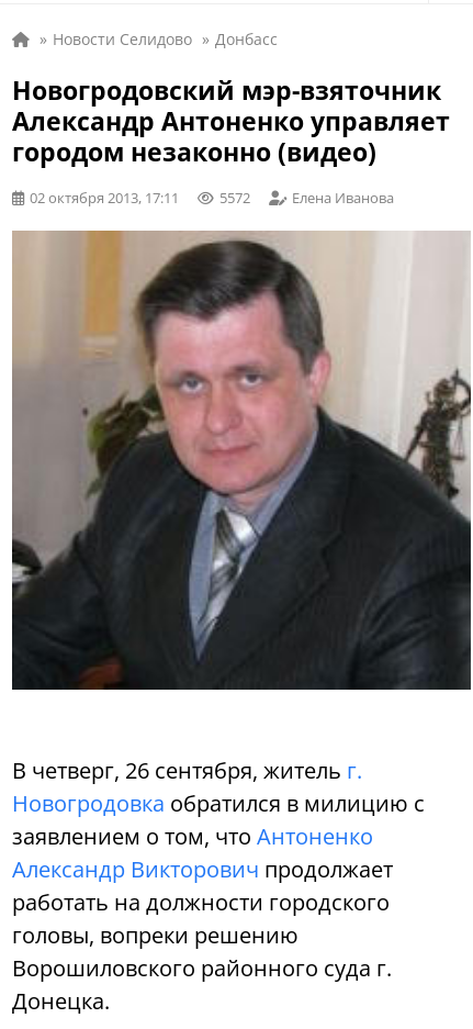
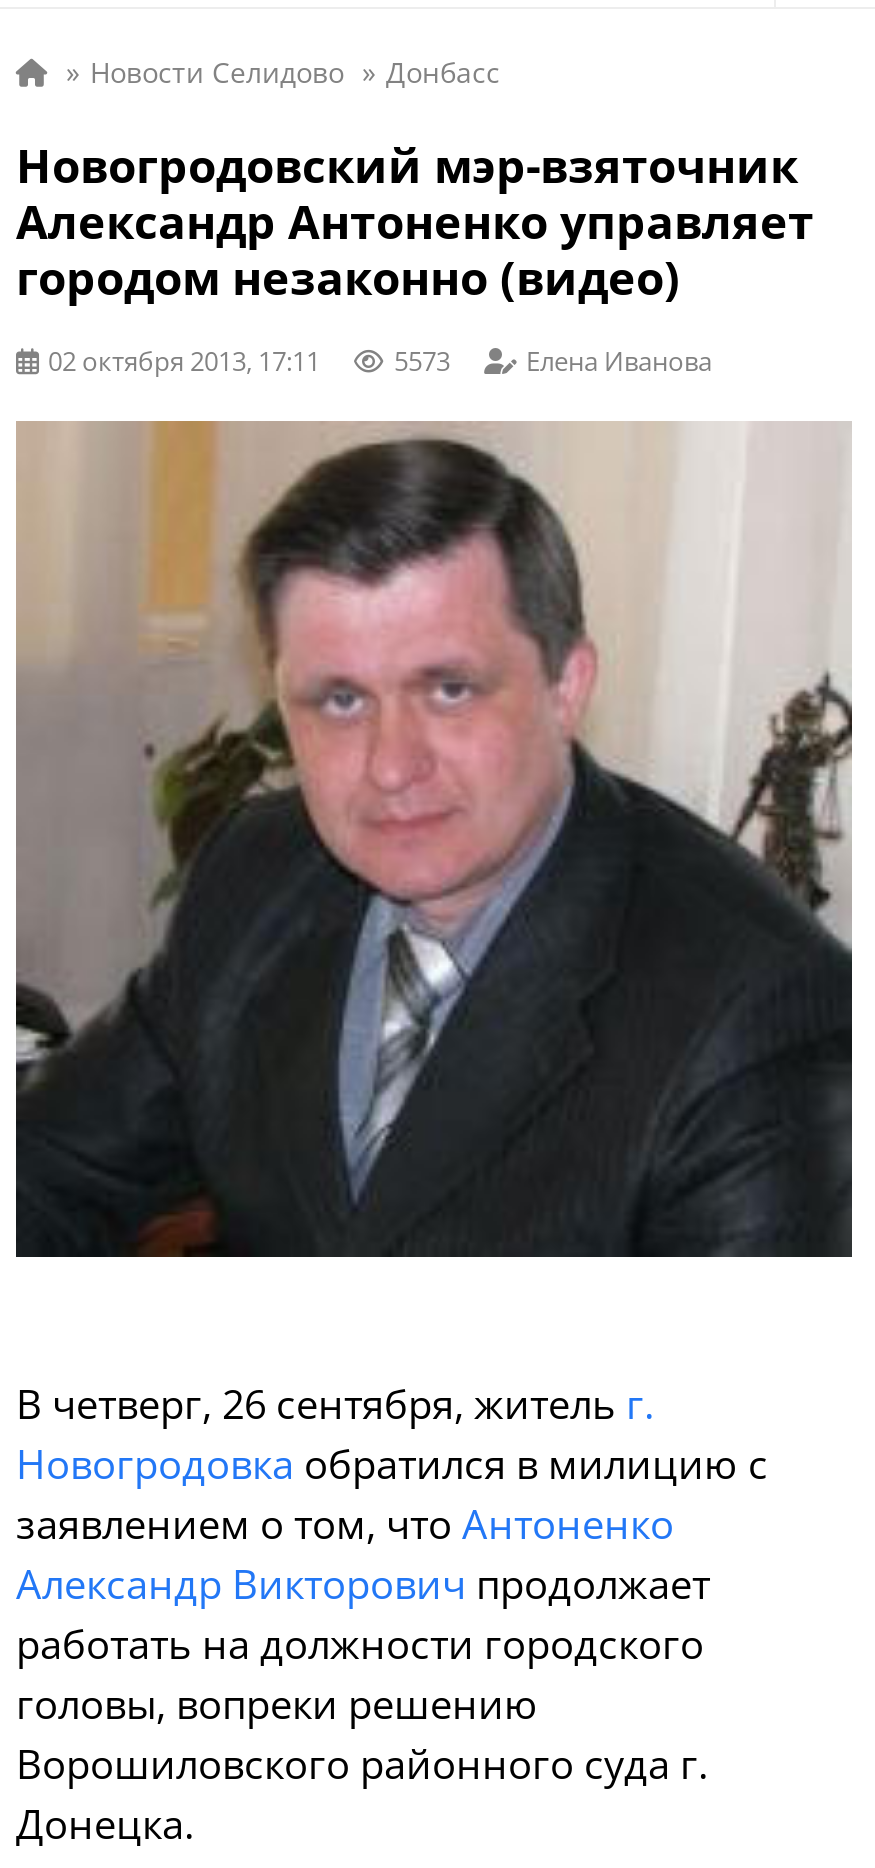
- 5572
+ 5573
